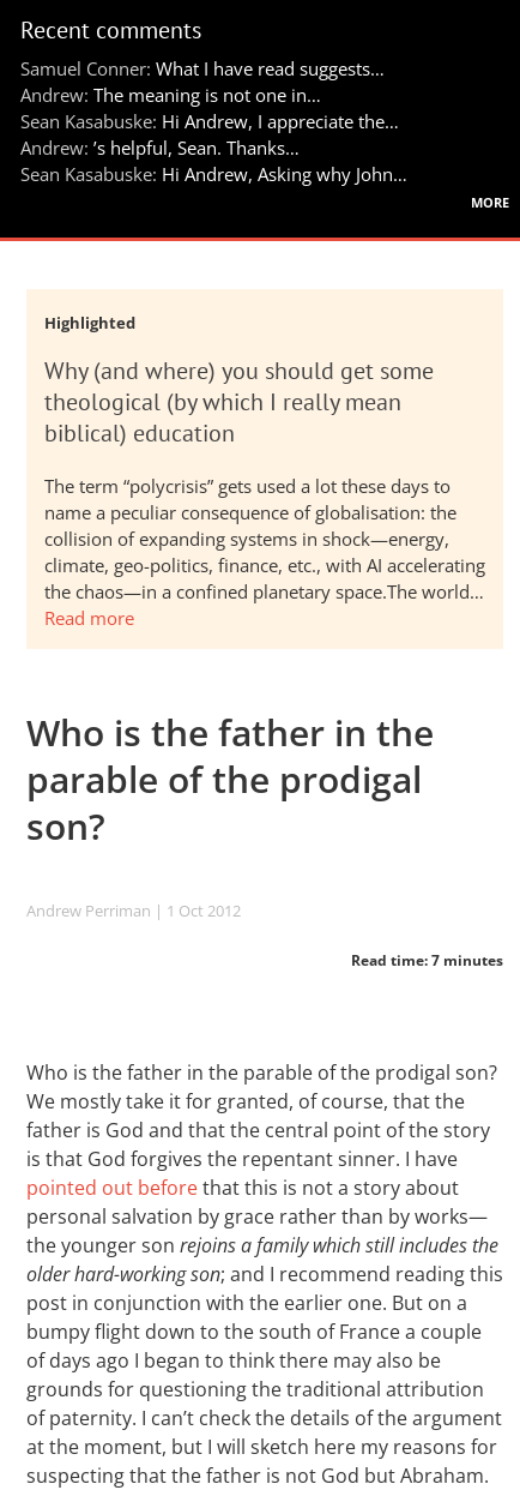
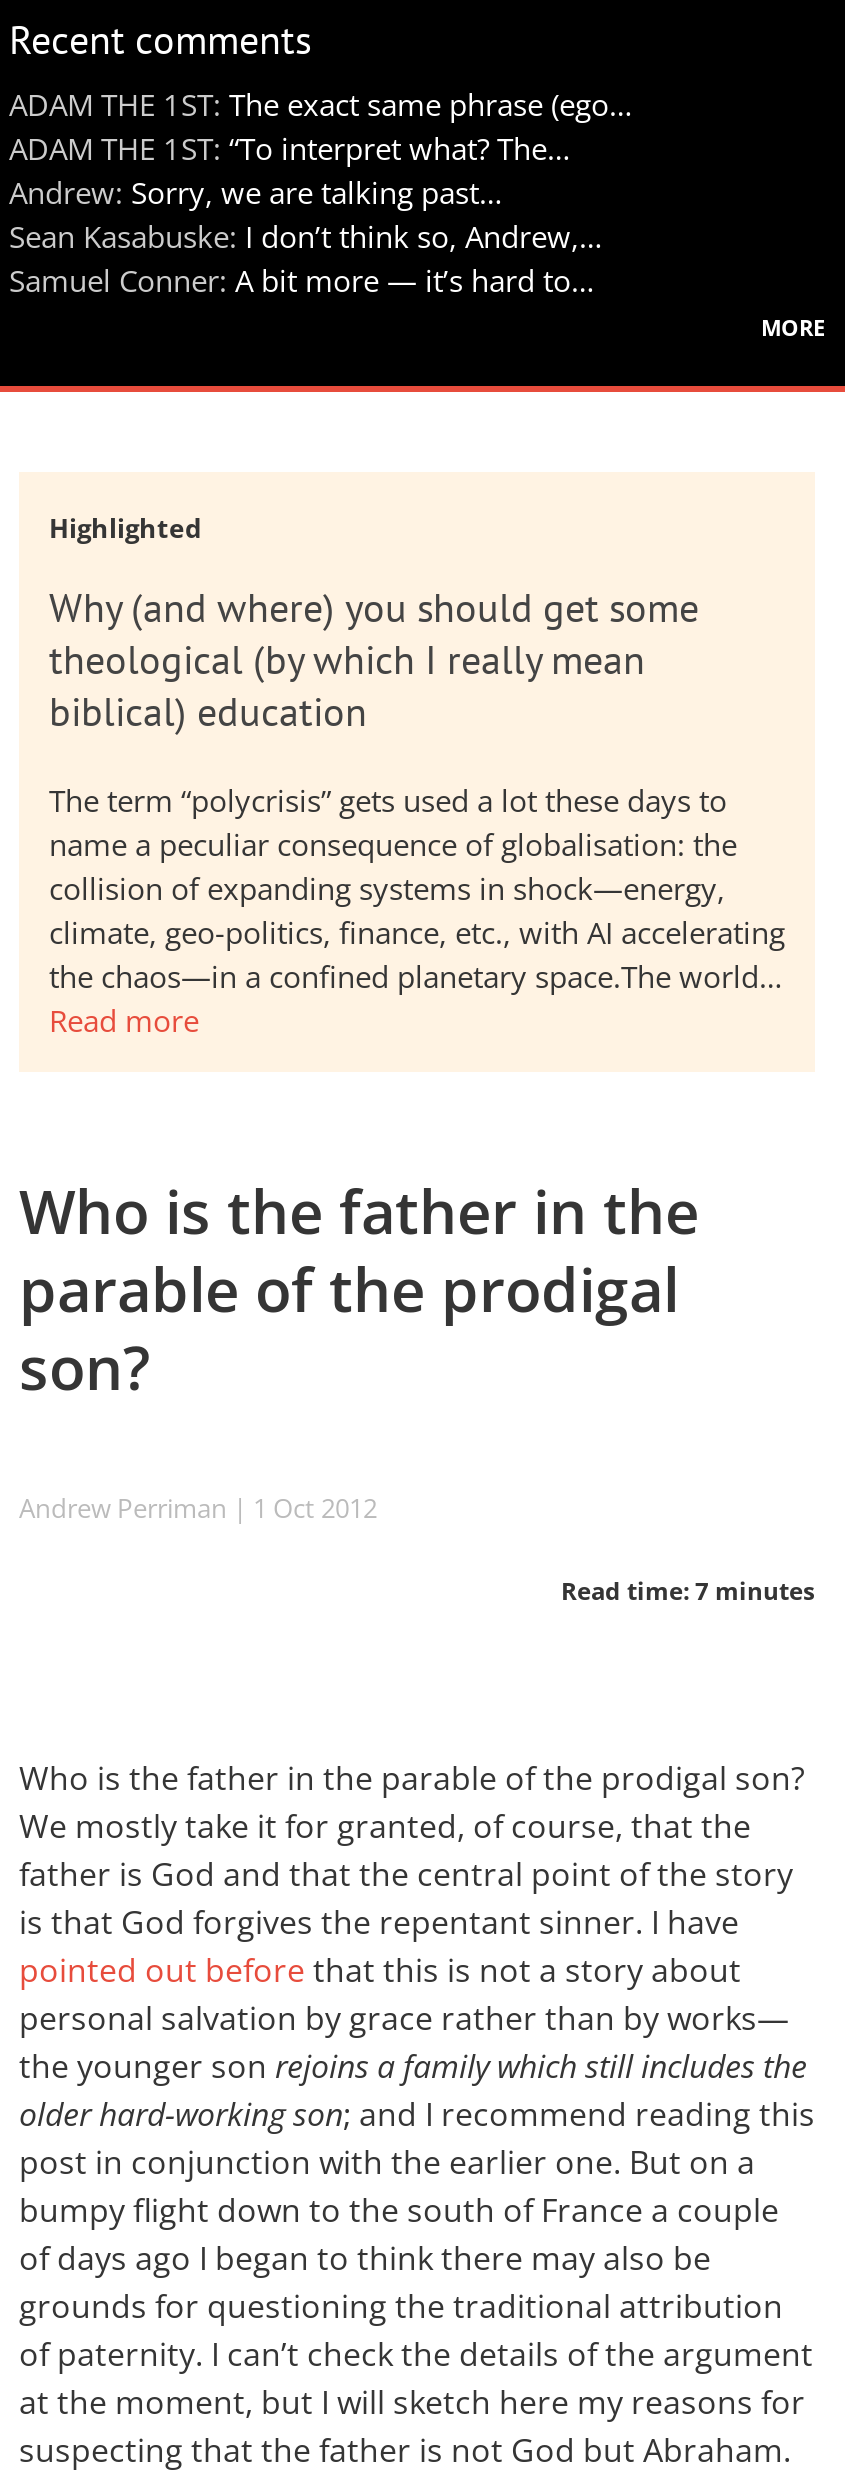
- Samuel Conner: What I have read suggests…
- Andrew: The meaning is not one in…
- Sean Kasabuske: Hi Andrew, I appreciate the…
- Andrew:’s helpful, Sean. Thanks…
- Sean Kasabuske: Hi Andrew, Asking why John…
+ ADAM THE 1ST: The exact same phrase (ego…
+ ADAM THE 1ST: “To interpret what? The…
+ Andrew: Sorry, we are talking past…
+ Sean Kasabuske: I don’t think so, Andrew,…
+ Samuel Conner: A bit more — it’s hard to…
